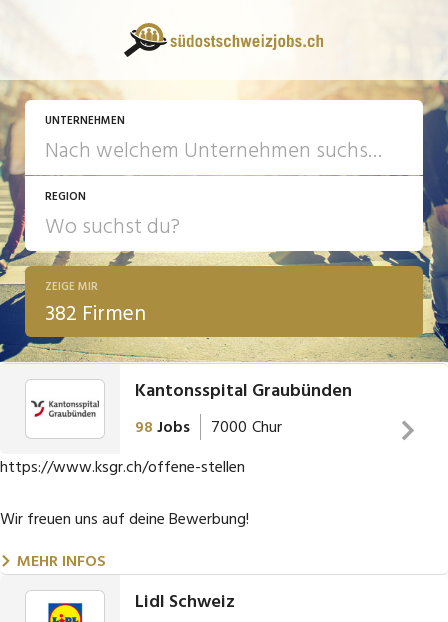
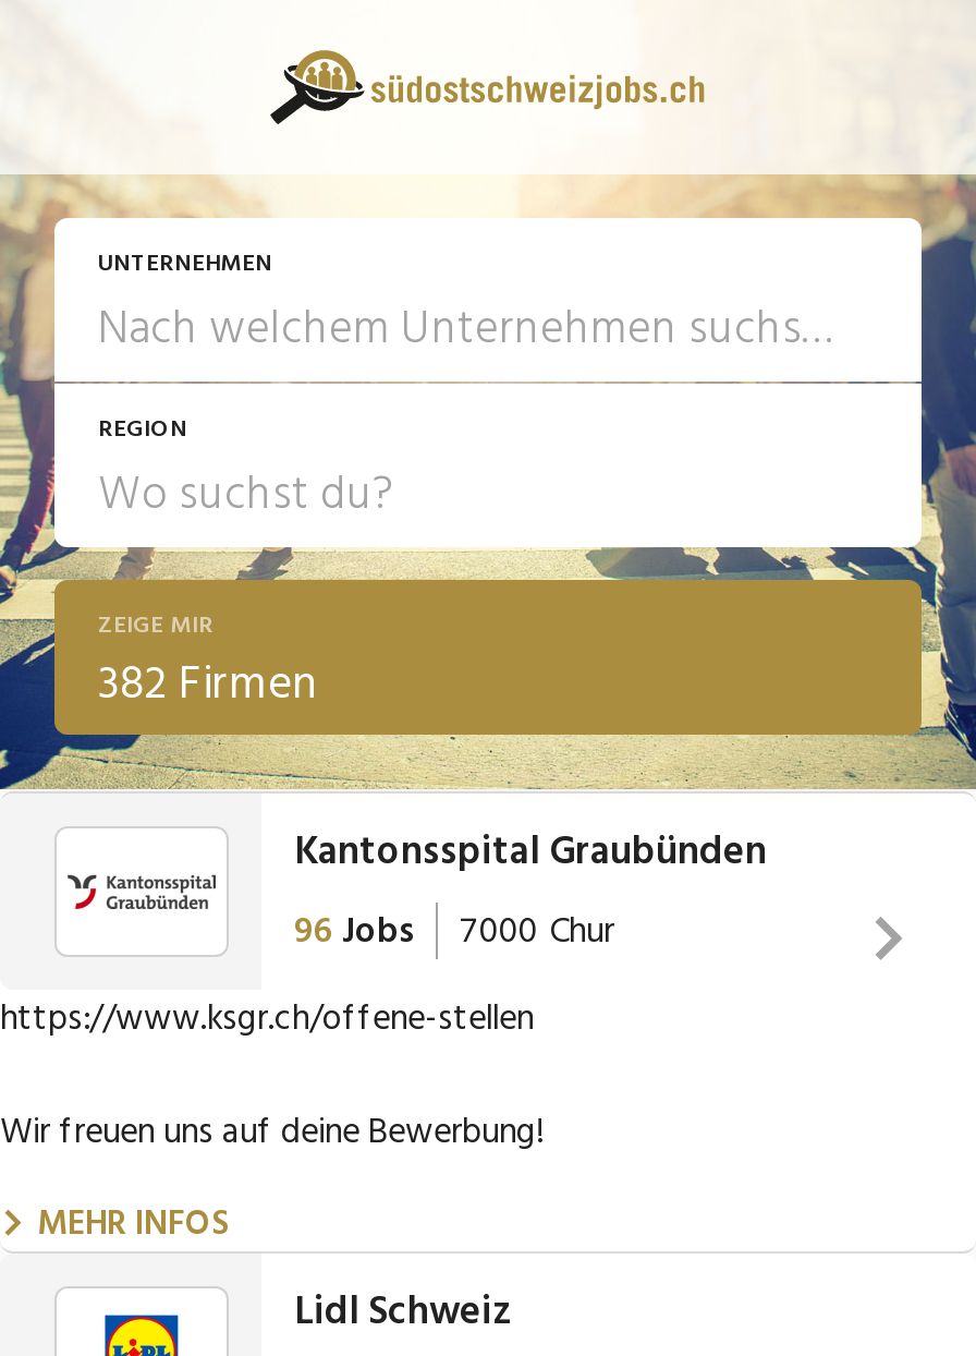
- 98 Jobs 7000 Chur
+ 96 Jobs 7000 Chur
